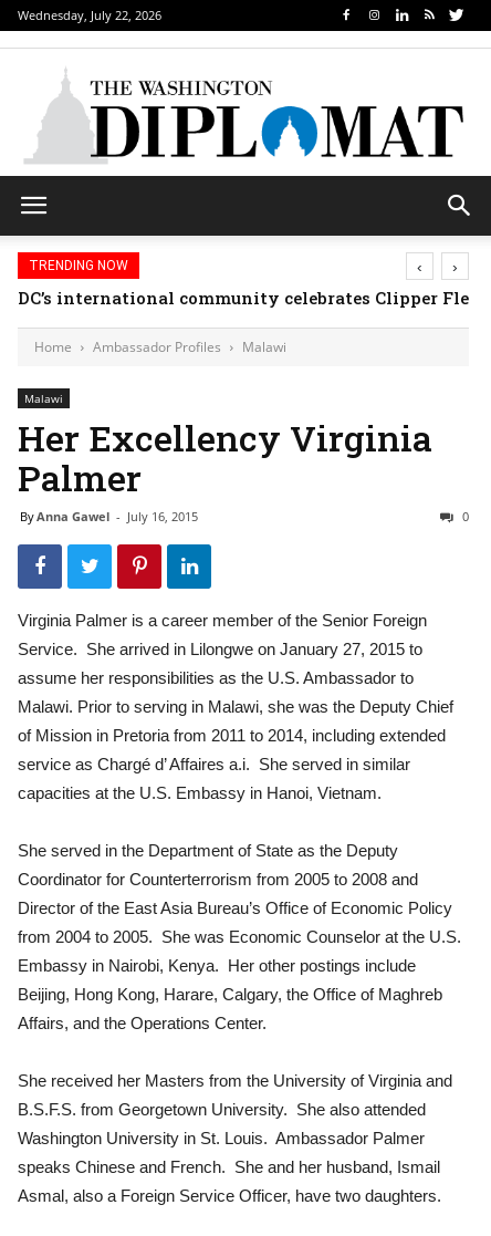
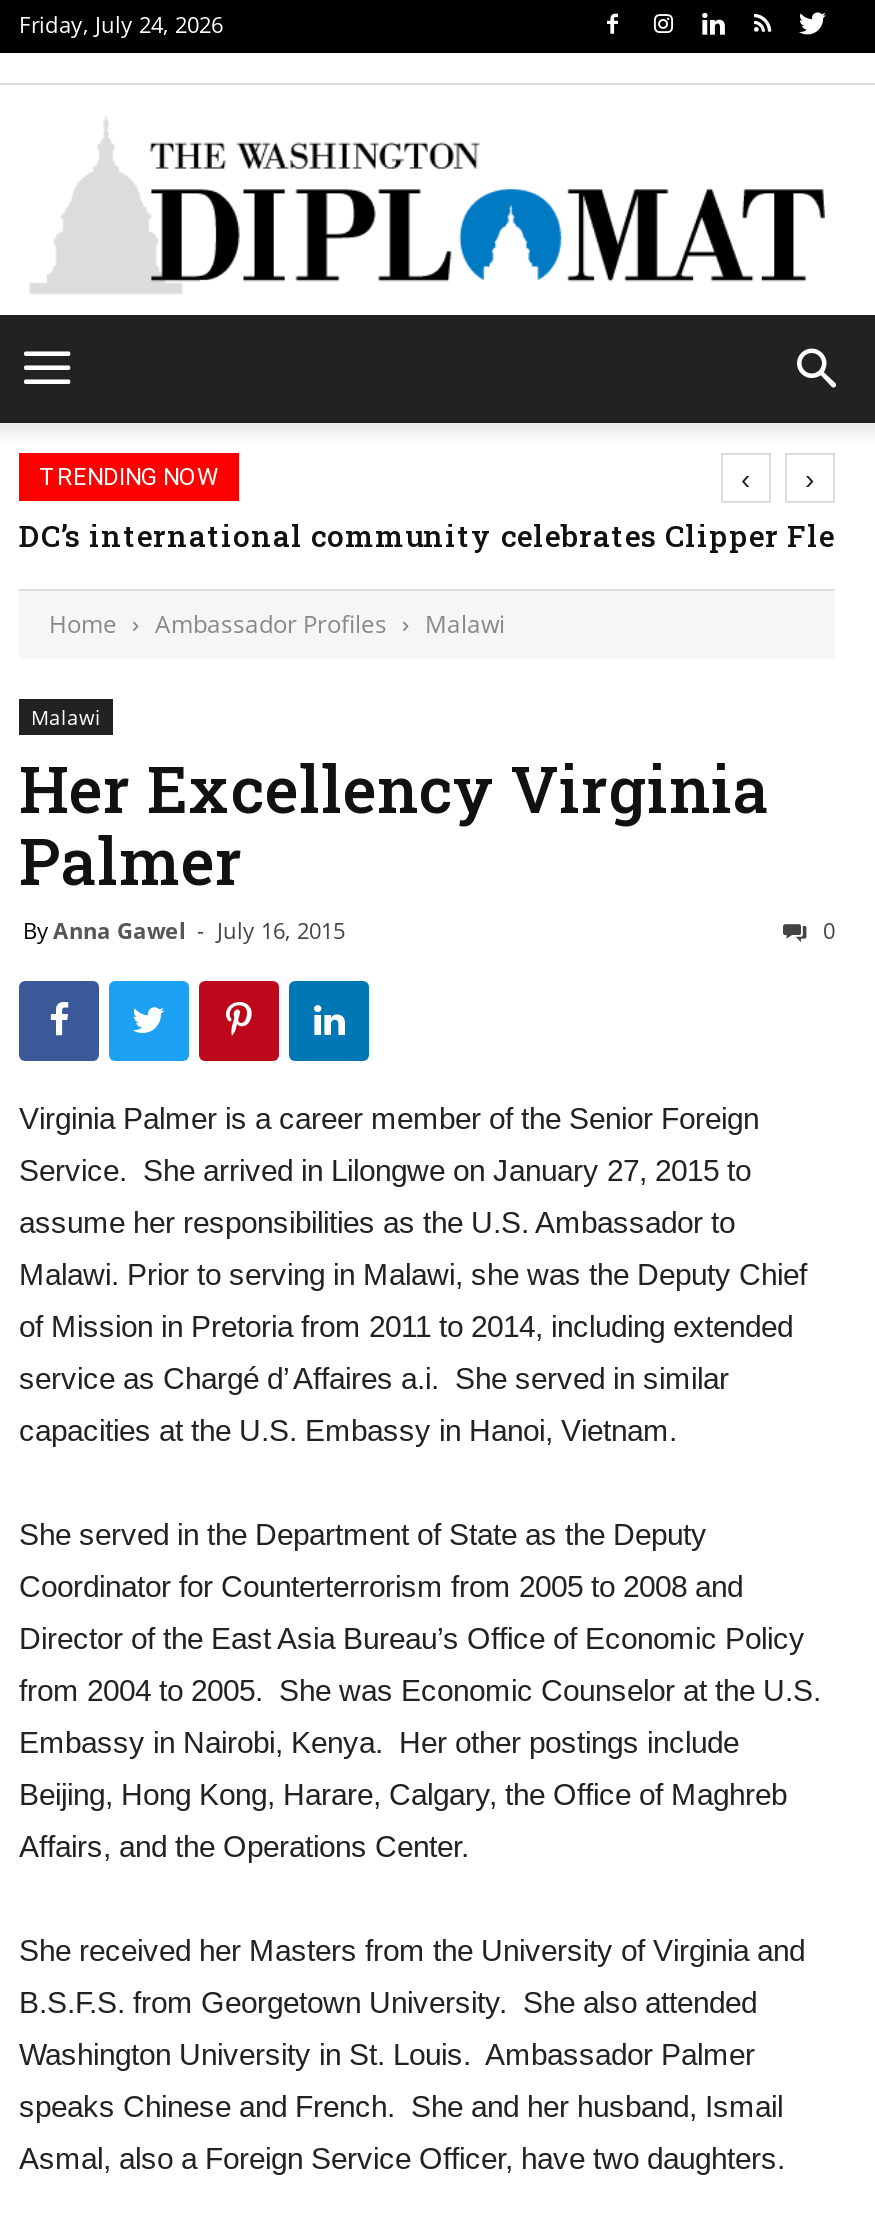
- Wednesday, July 22, 2026
+ Friday, July 24, 2026
